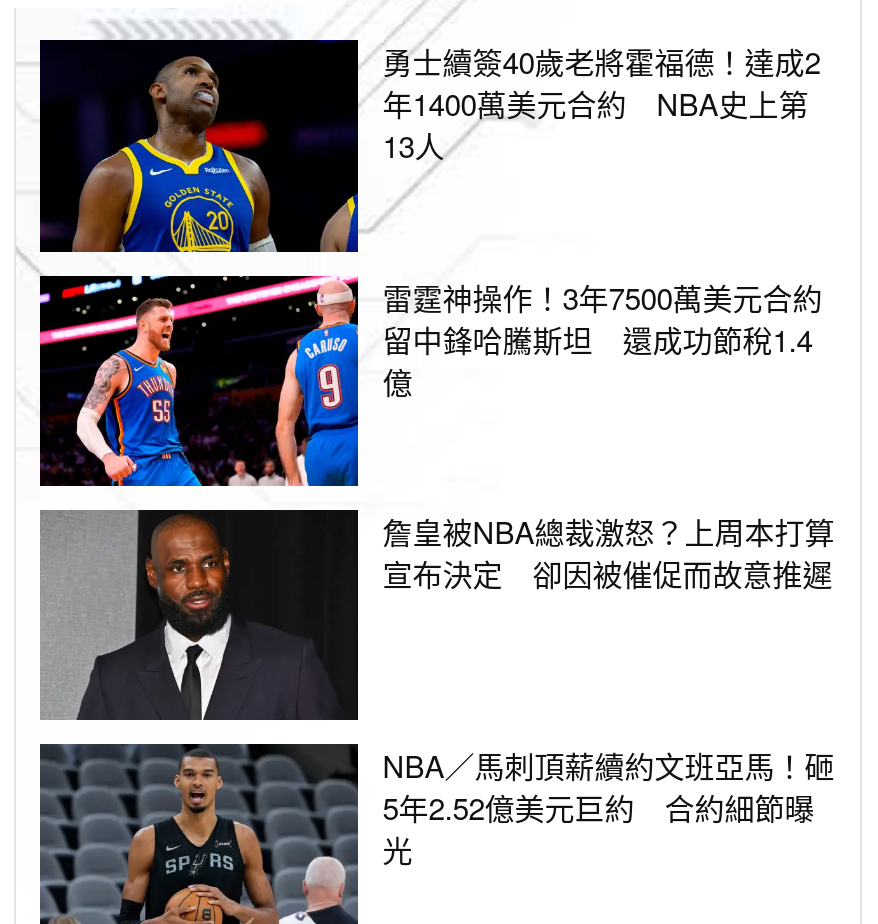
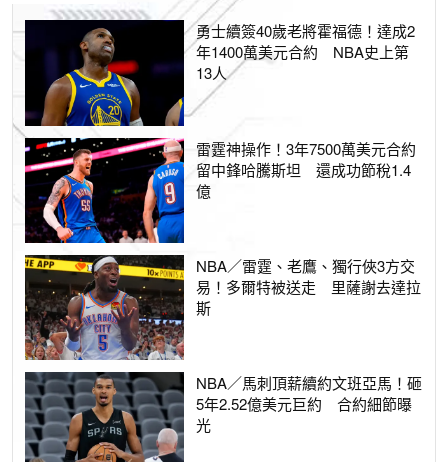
- [image]
- 詹皇被NBA總裁激怒？上周本打算
- 宣布決定 卻因被催促而故意推遲
+ [image]
+ NBA／雷霆、老鷹、獨行俠3方交
+ 易！多爾特被送走 里薩謝去達拉
+ 斯
